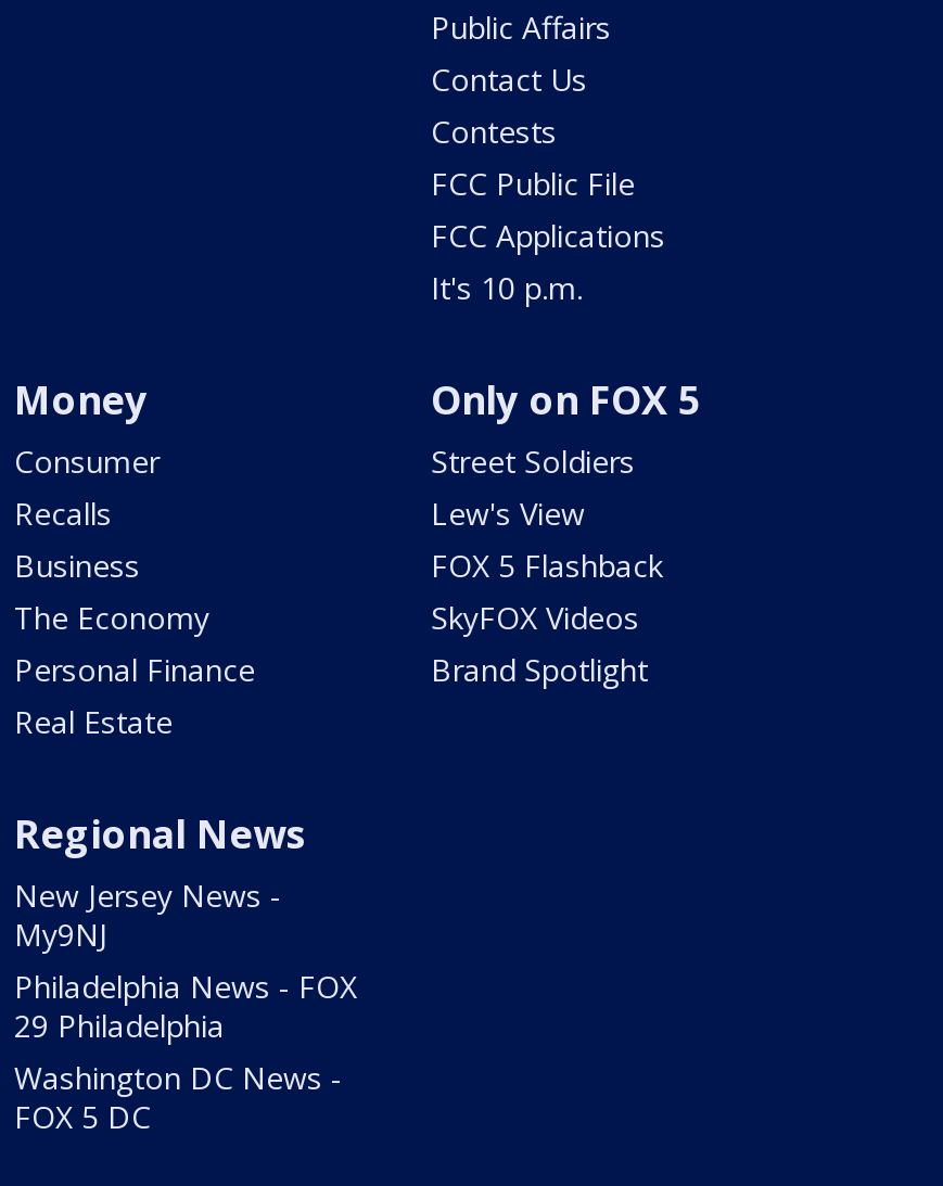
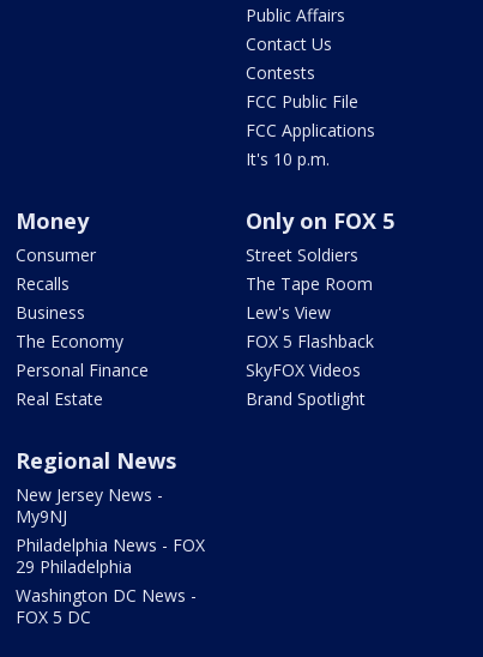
moved down: Lew's View | FOX 5 Flashback | SkyFOX Videos | Brand Spotlight

+ The Tape Room
